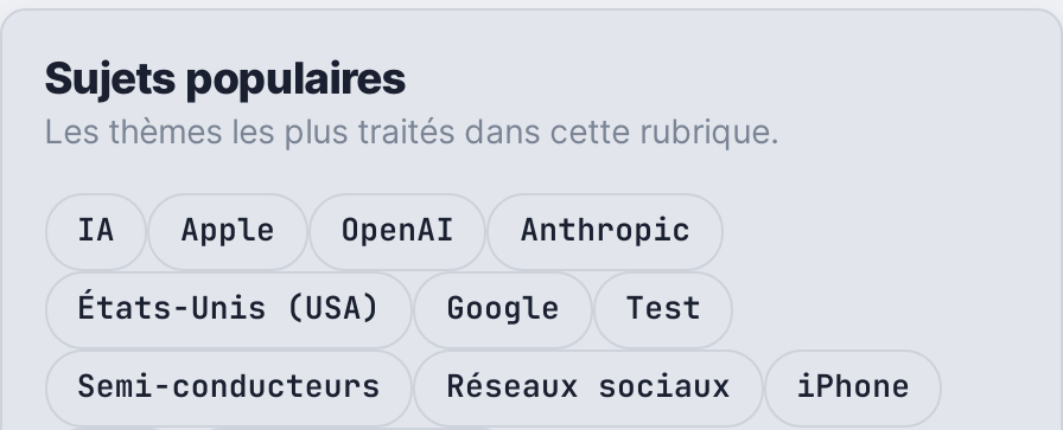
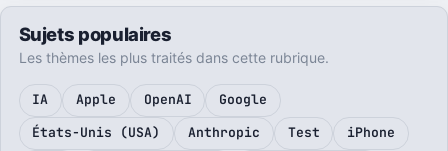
moved down: États-Unis (USA) | Anthropic

- Semi-conducteurs
- Réseaux sociaux
